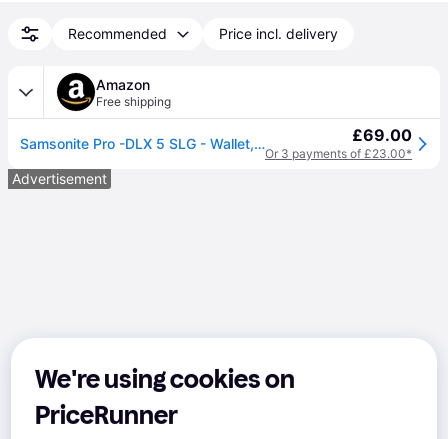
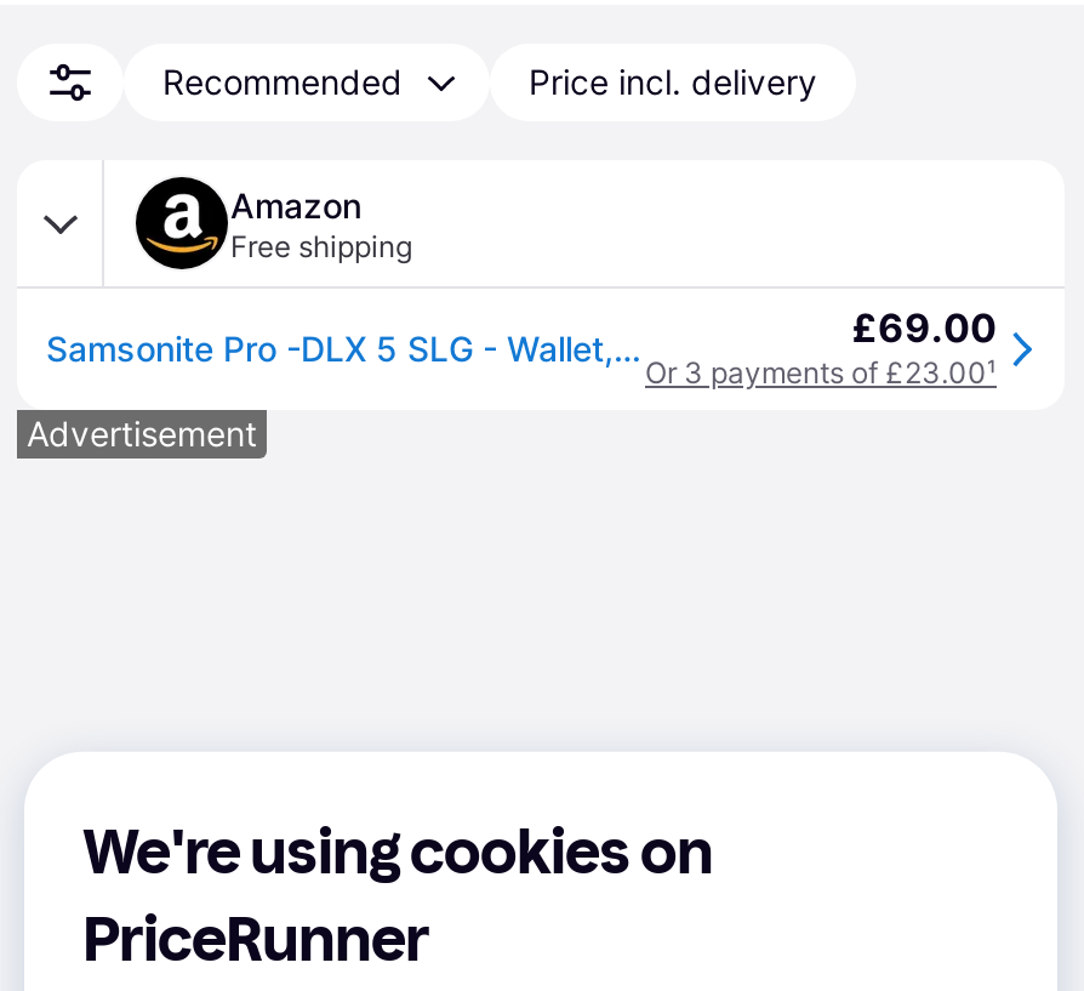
- Or 3 payments of £23.00*
+ Or 3 payments of £23.00¹
